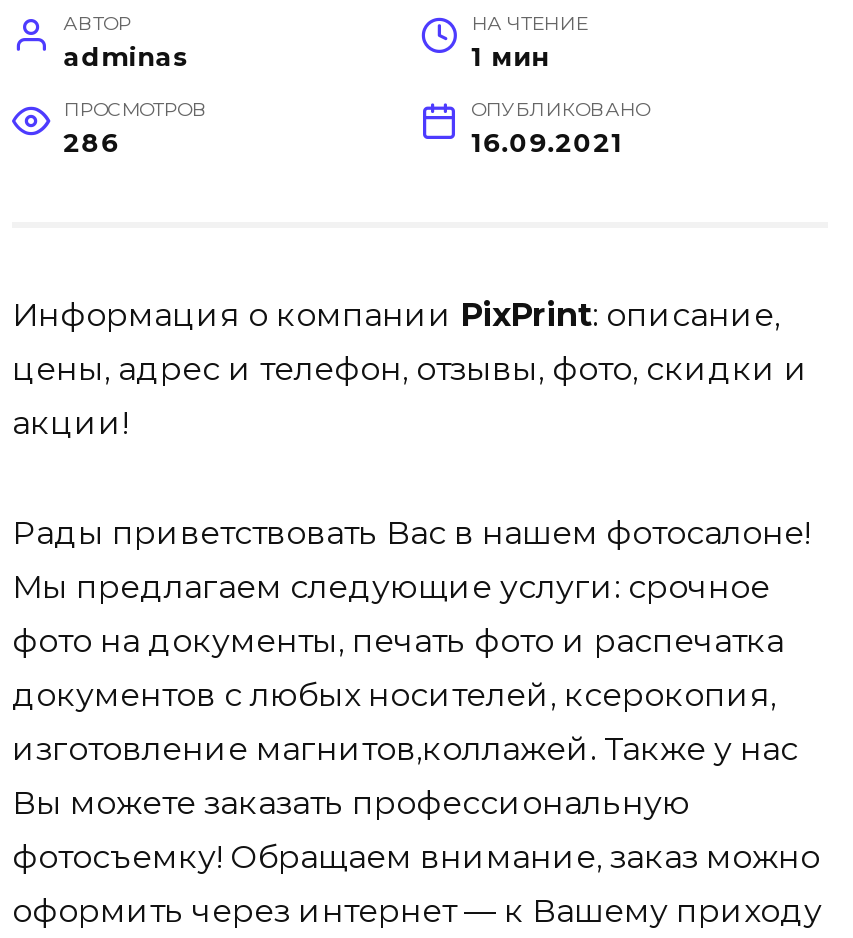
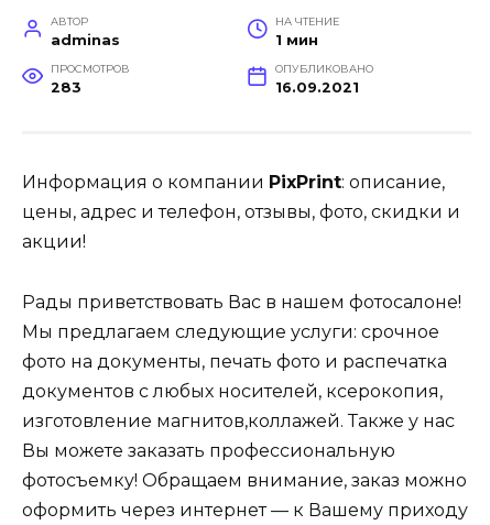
- 286
+ 283
